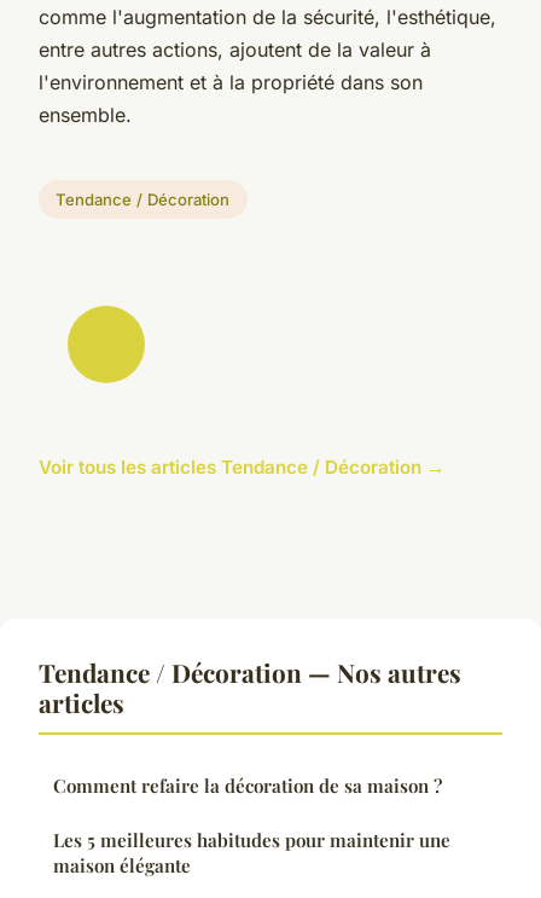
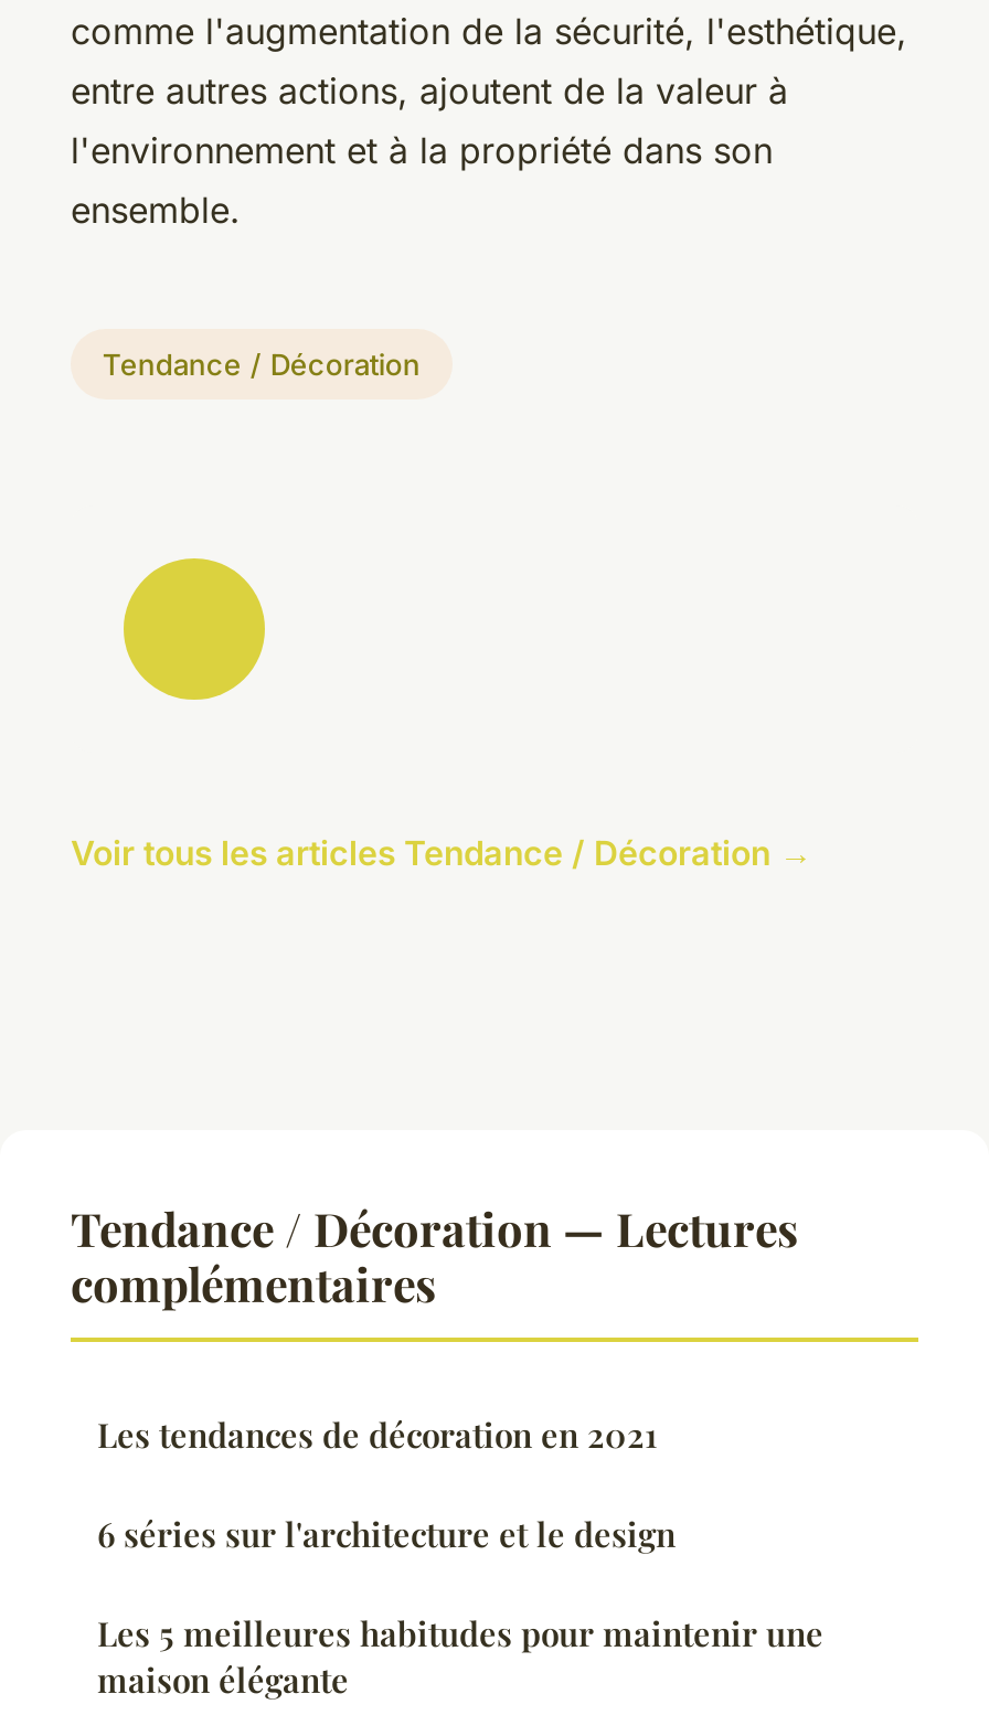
- Tendance / Décoration — Nos autres
- articles
- Comment refaire la décoration de sa maison ?
+ Tendance / Décoration — Lectures
+ complémentaires
+ Les tendances de décoration en 2021
+ 6 séries sur l'architecture et le design
